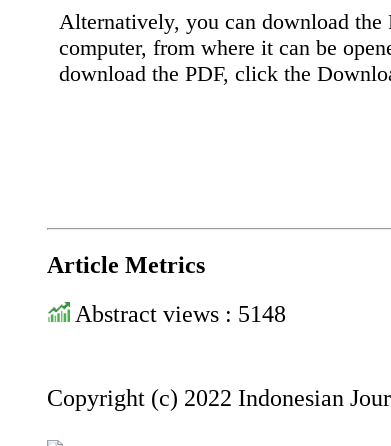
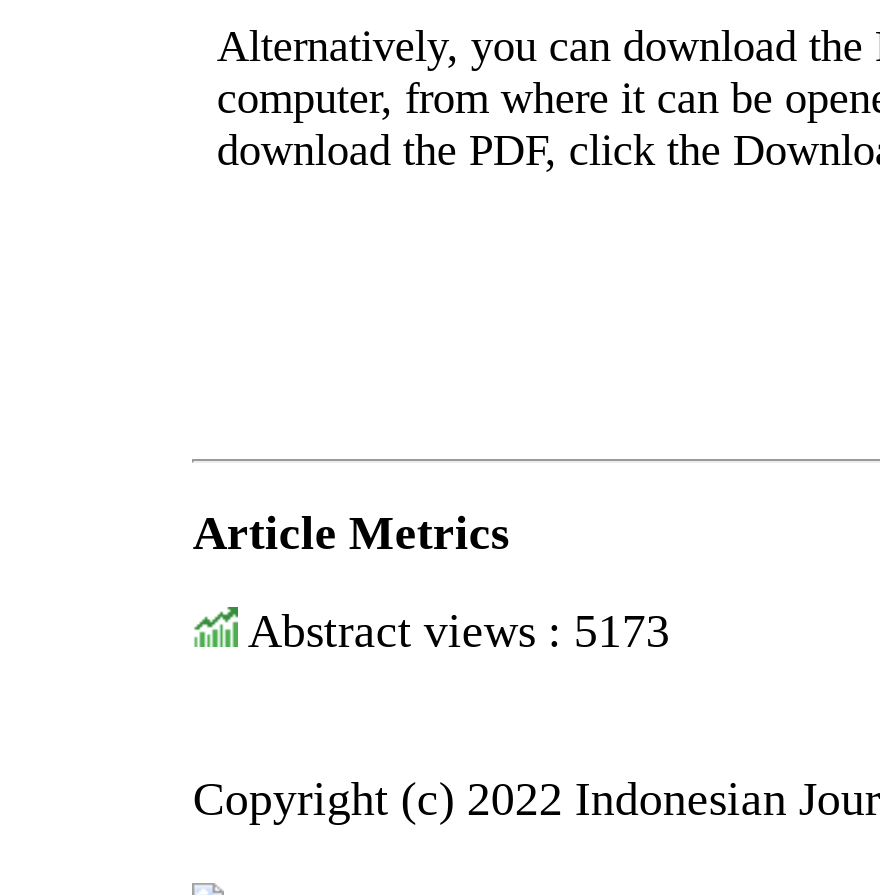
- Abstract views : 5148
+ Abstract views : 5173
